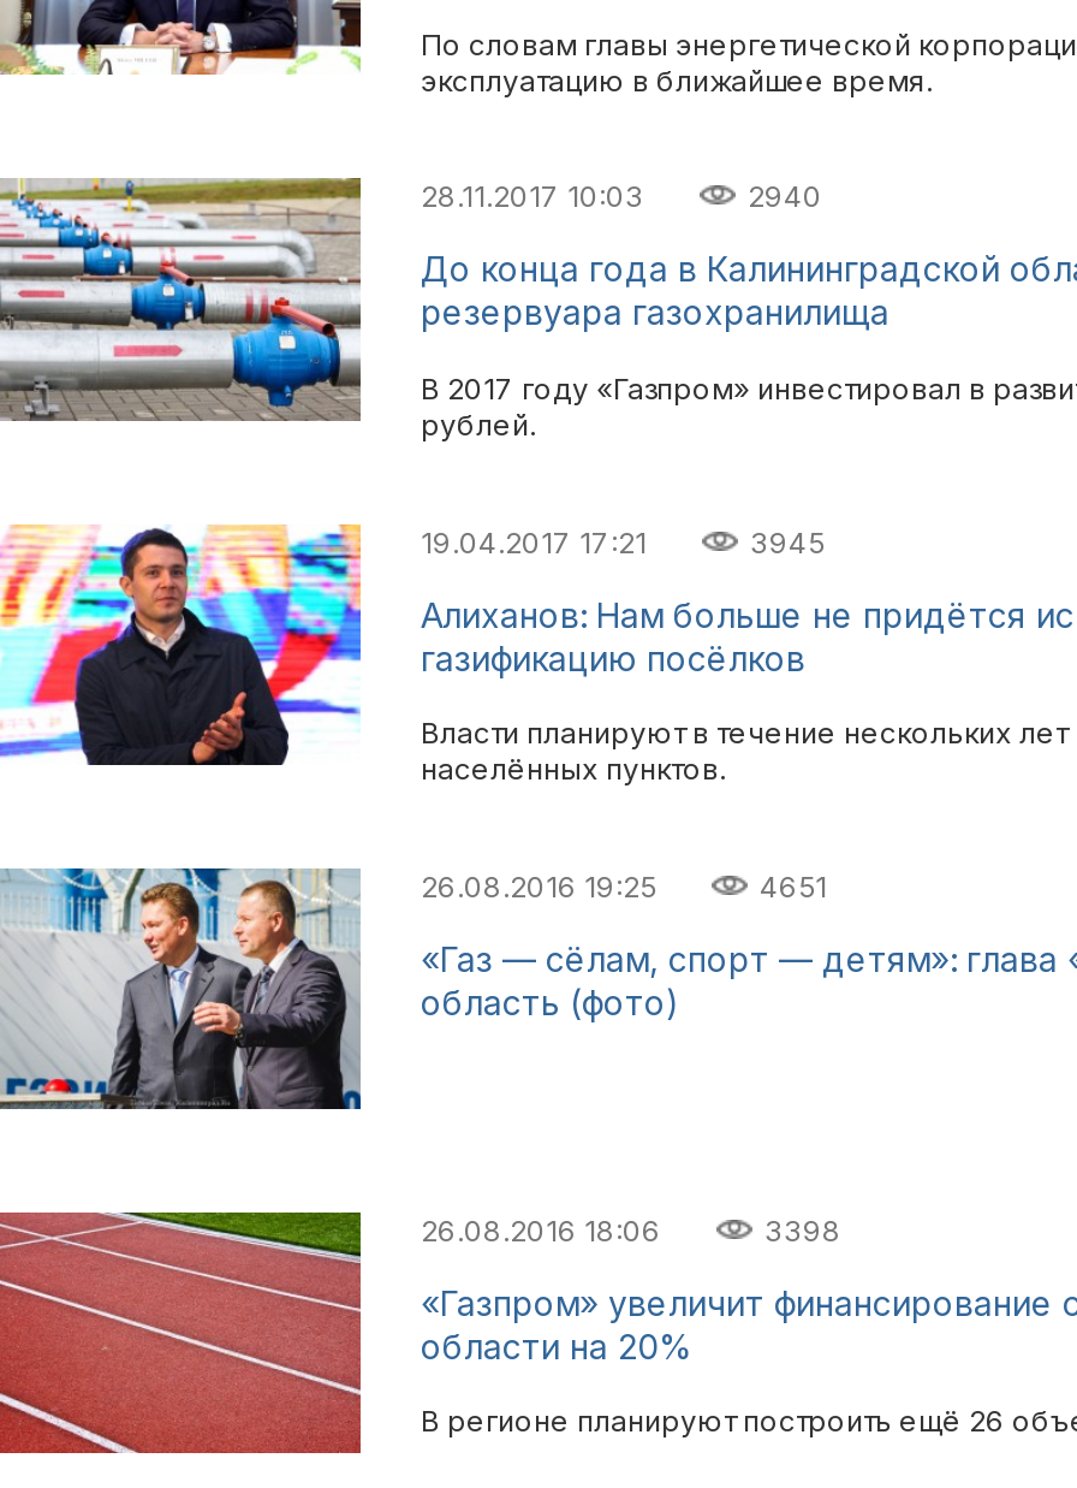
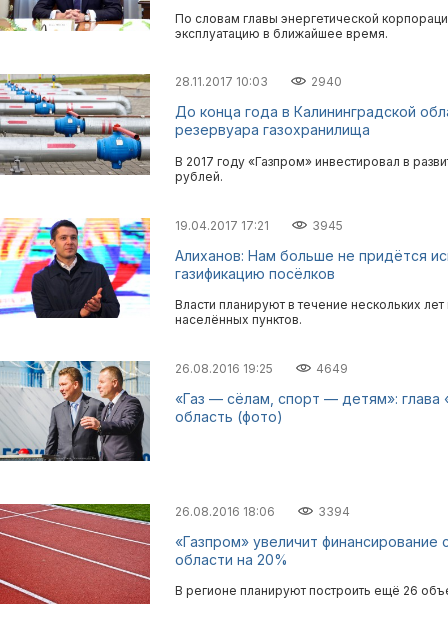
- 4651
+ 4649

- 3398
+ 3394
